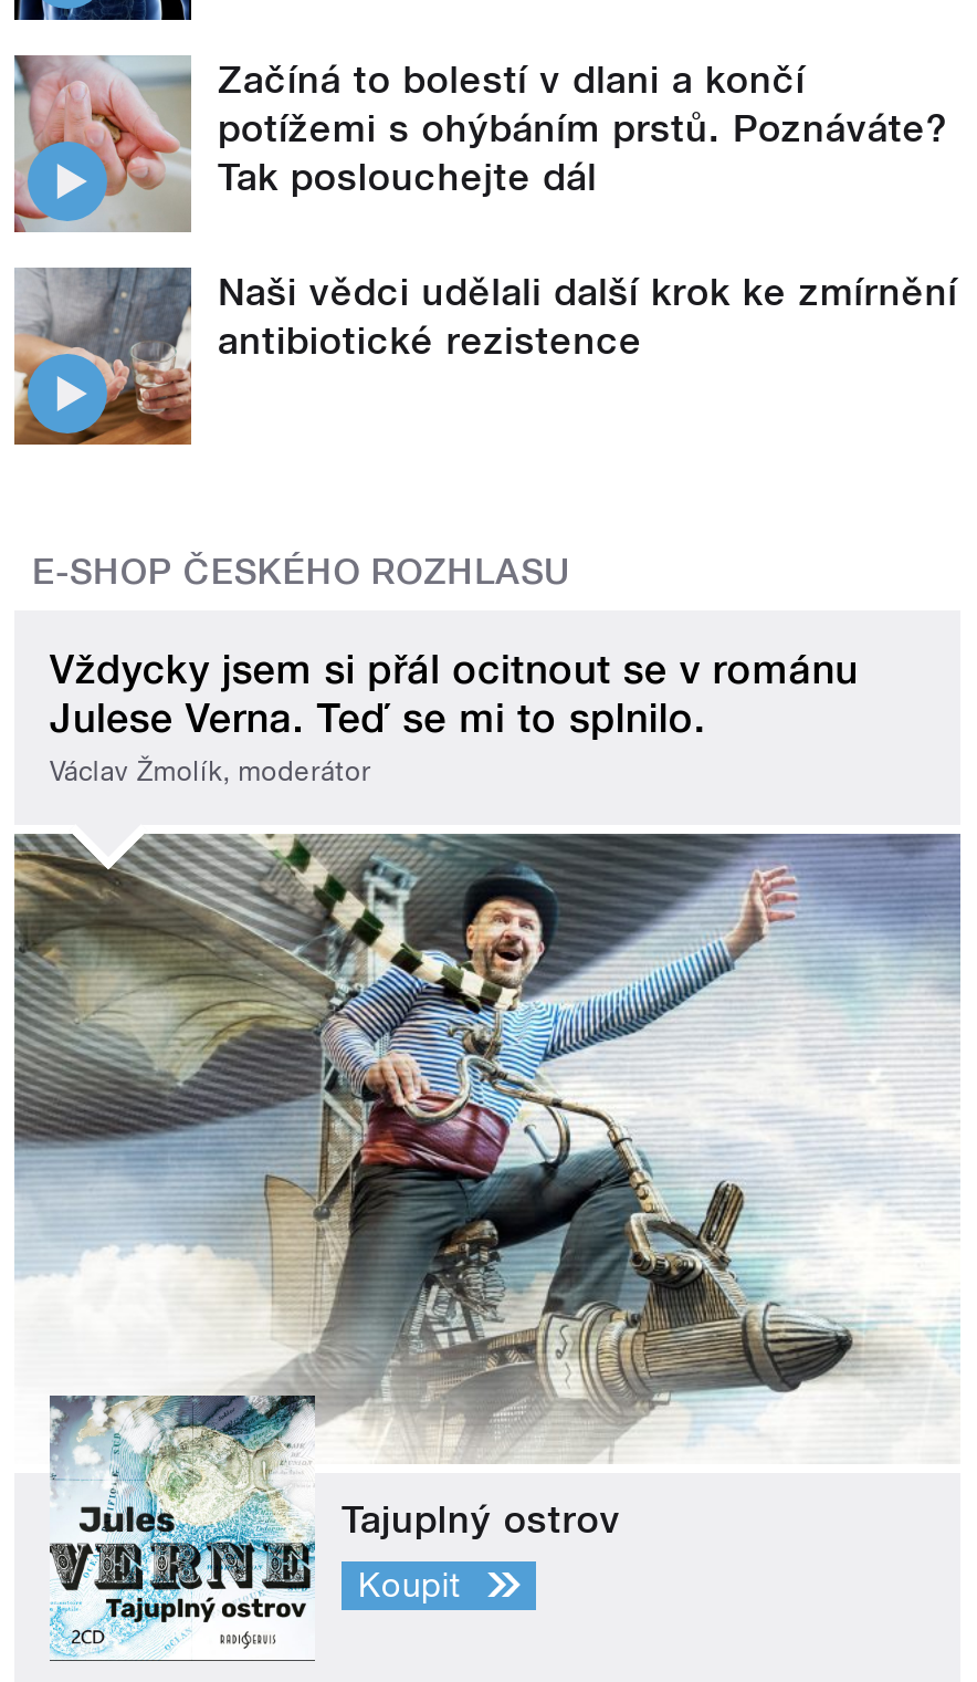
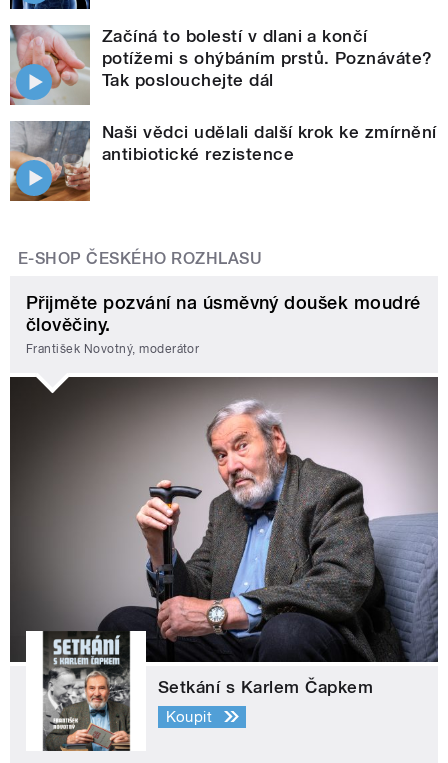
- Vždycky jsem si přál ocitnout se v románu
- Julese Verna. Teď se mi to splnilo.
- Václav Žmolík, moderátor
+ Přijměte pozvání na úsměvný doušek moudré
+ člověčiny.
+ František Novotný, moderátor

- [image]
- Tajuplný ostrov
+ [image]
+ Setkání s Karlem Čapkem
